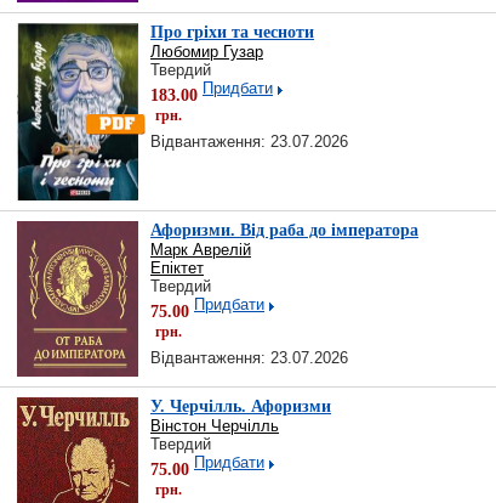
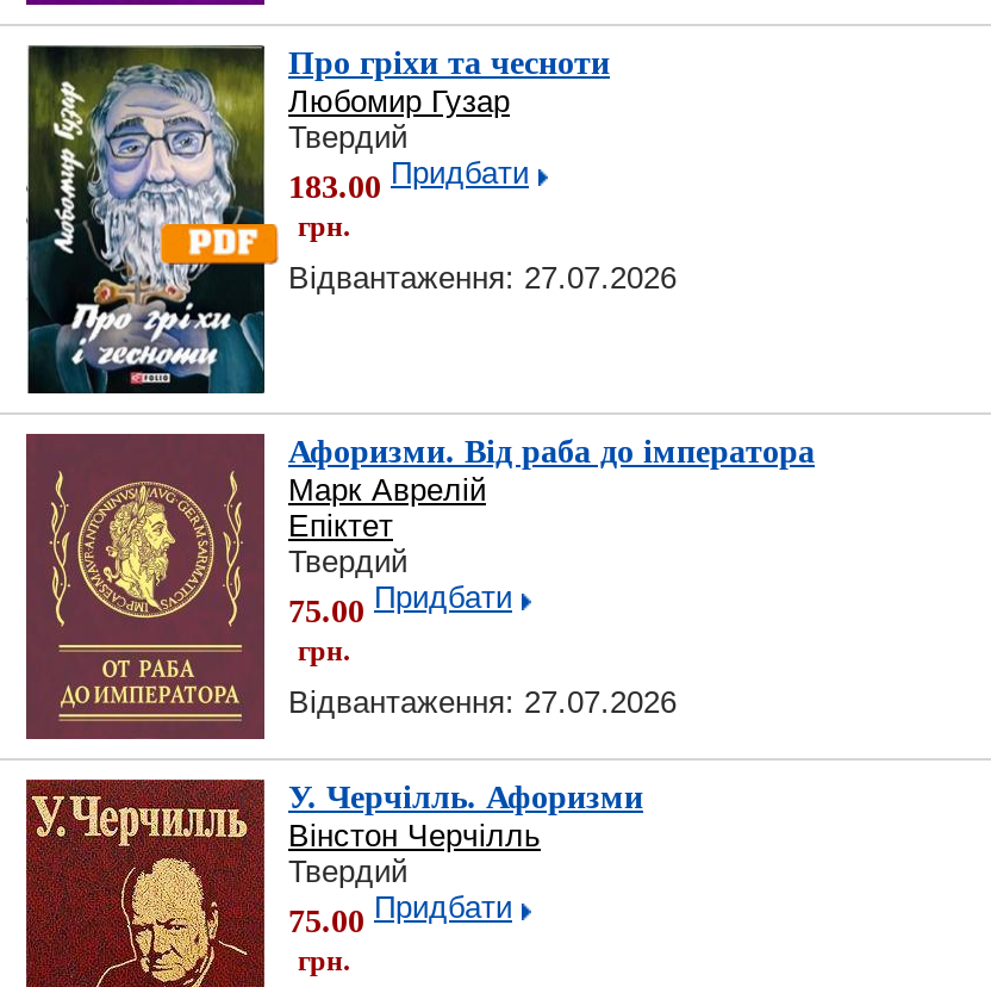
- Відвантаження: 23.07.2026
+ Відвантаження: 27.07.2026

- Відвантаження: 23.07.2026
+ Відвантаження: 27.07.2026
